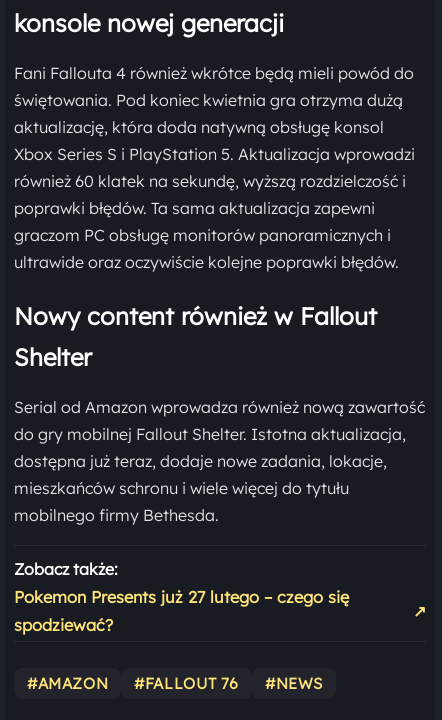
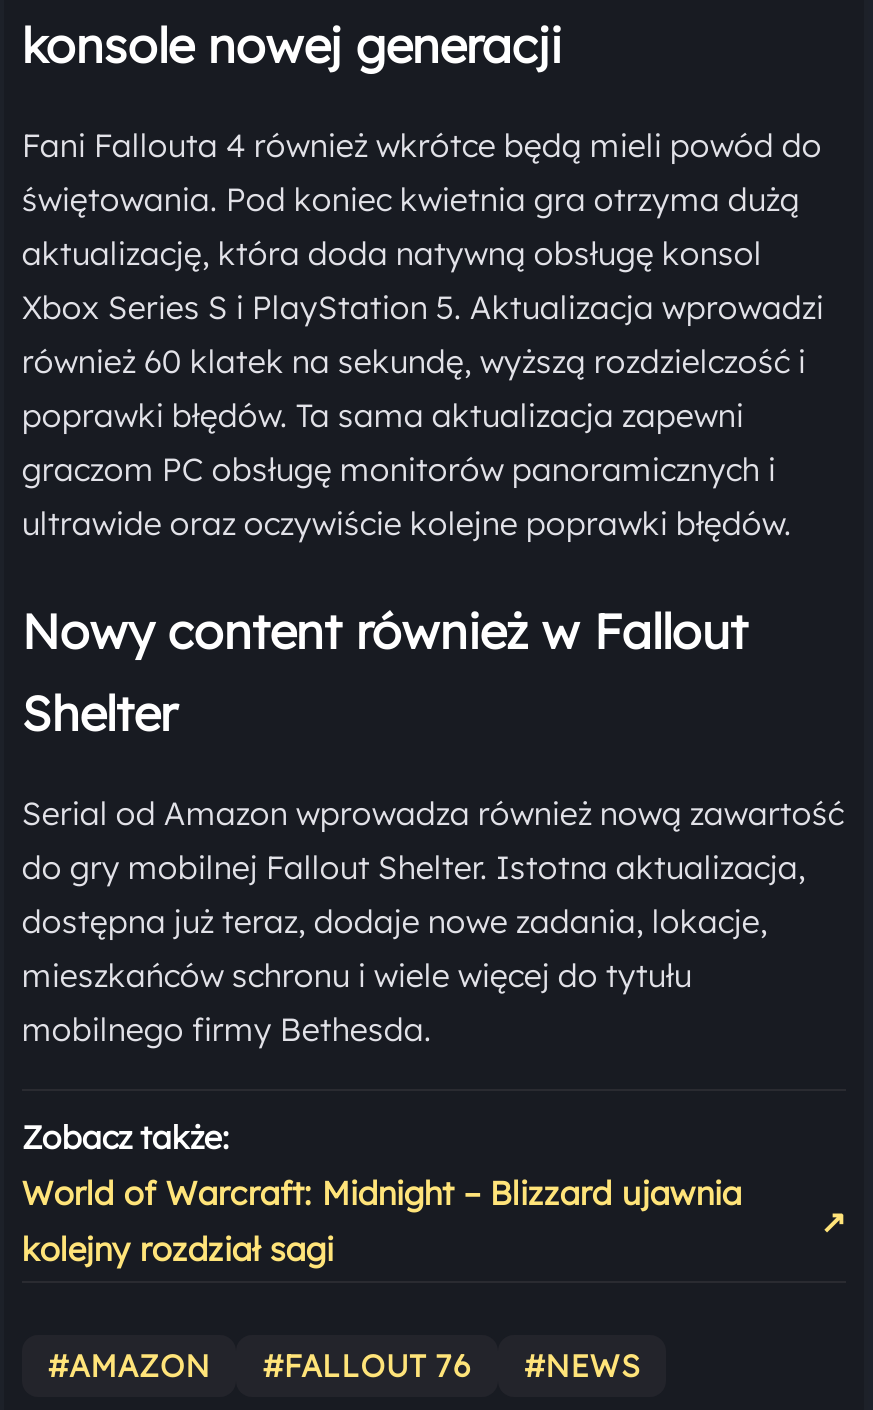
- Pokemon Presents już 27 lutego – czego się
- spodziewać?
+ World of Warcraft: Midnight – Blizzard ujawnia
+ kolejny rozdział sagi
